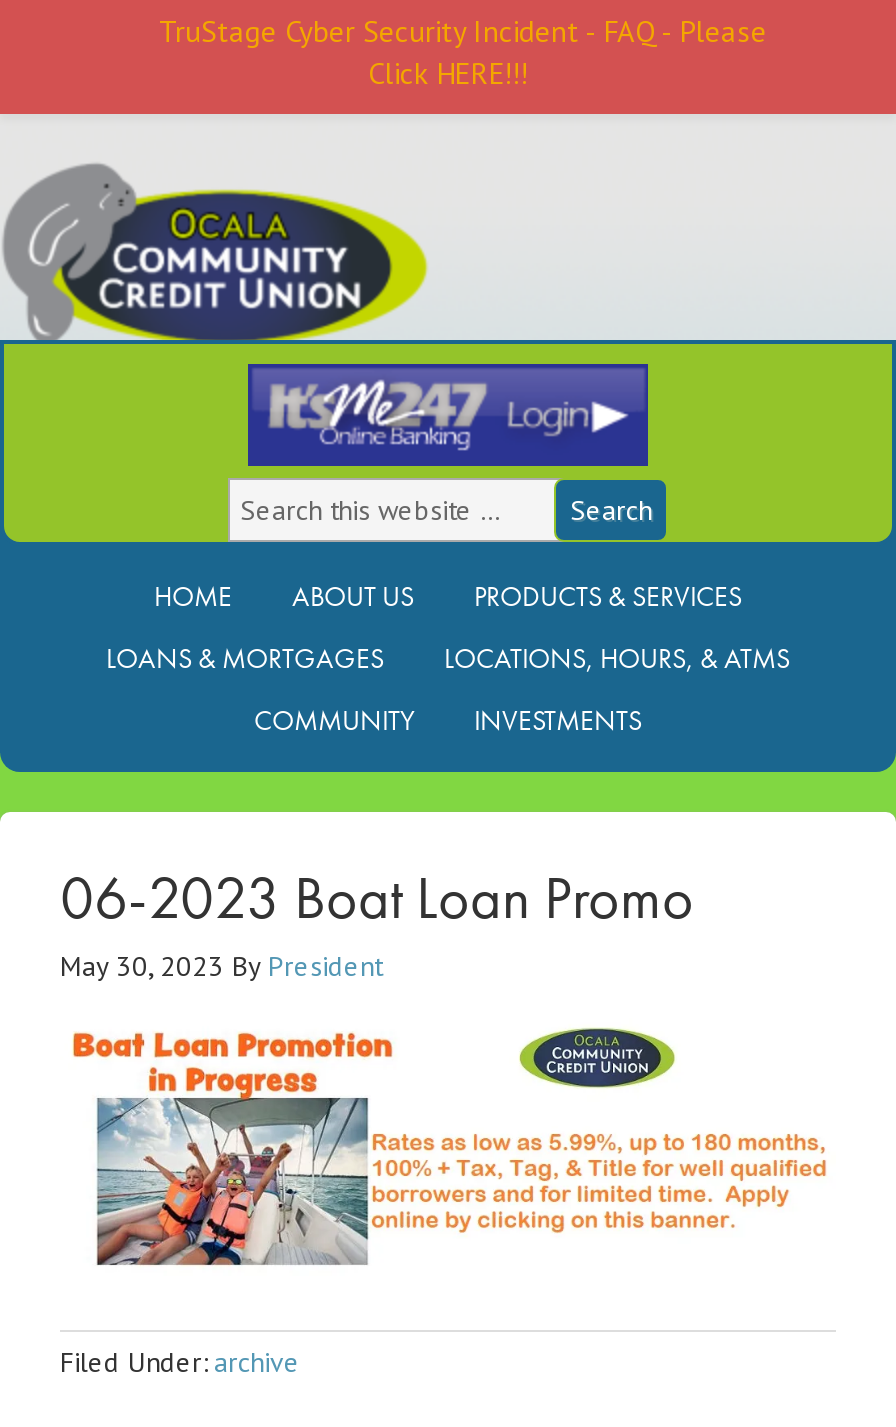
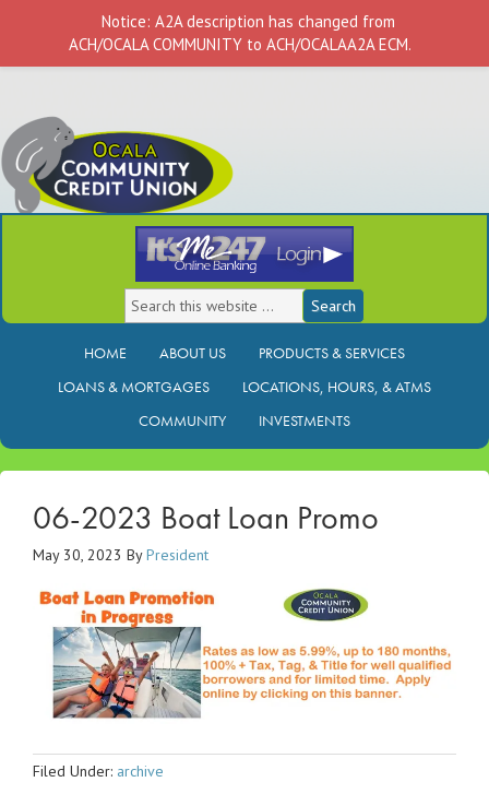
- TruStage Cyber Security Incident - FAQ - Please
- Click HERE!!!
+ Notice: A2A description has changed from
+ ACH/OCALA COMMUNITY to ACH/OCALAA2A ECM.
